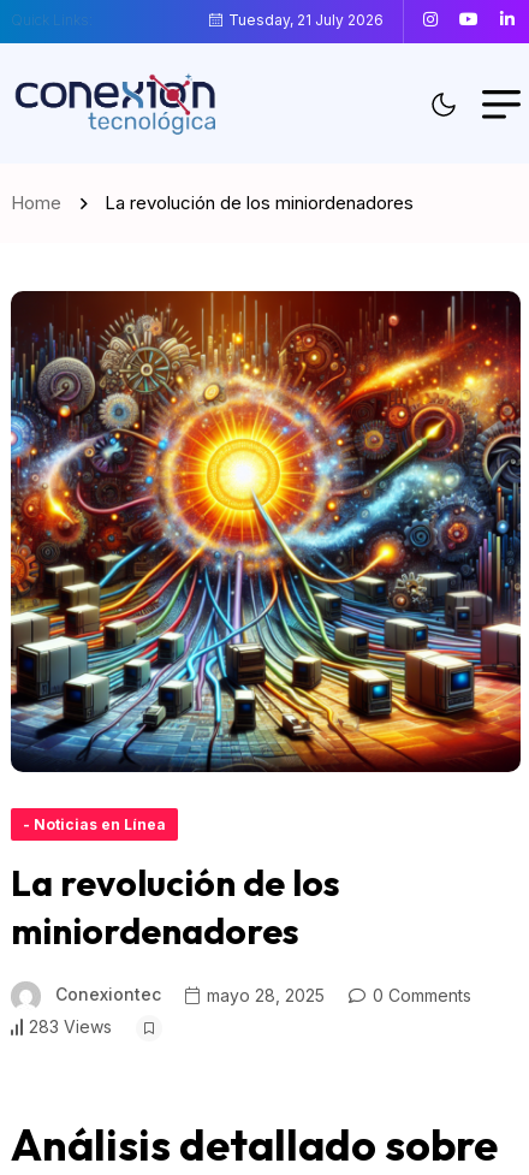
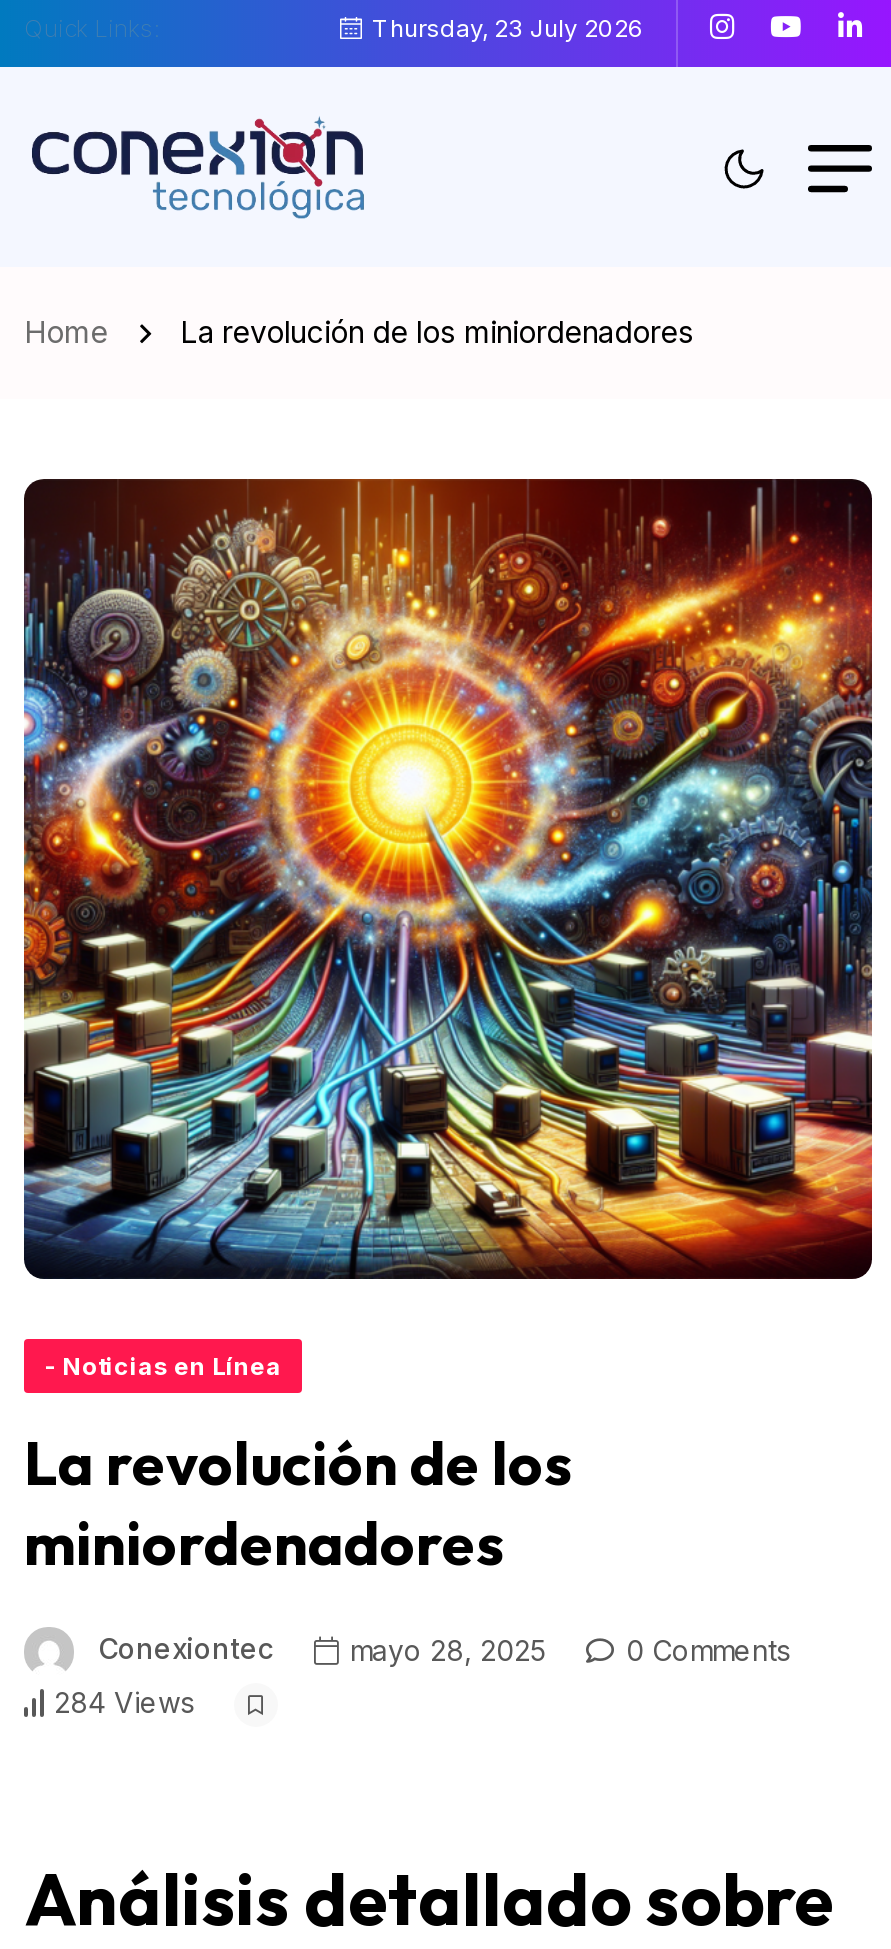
- Tuesday, 21 July 2026
+ Thursday, 23 July 2026

- 283 Views
+ 284 Views
